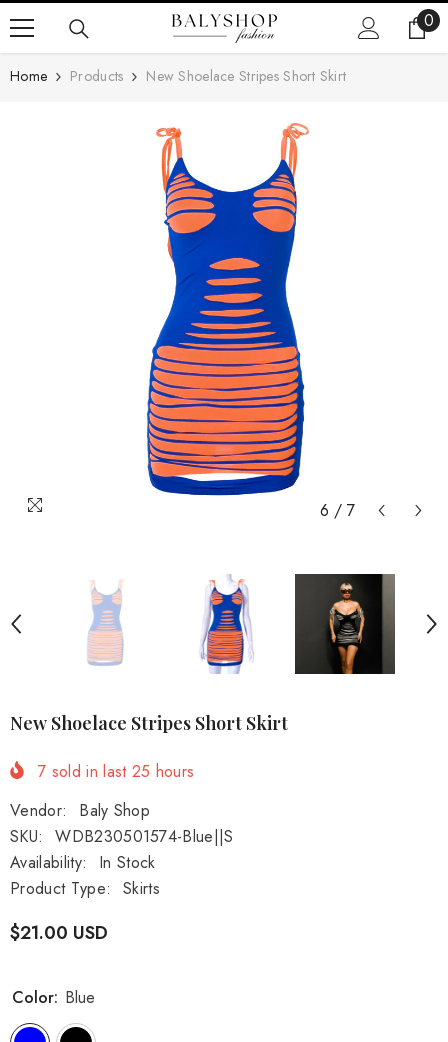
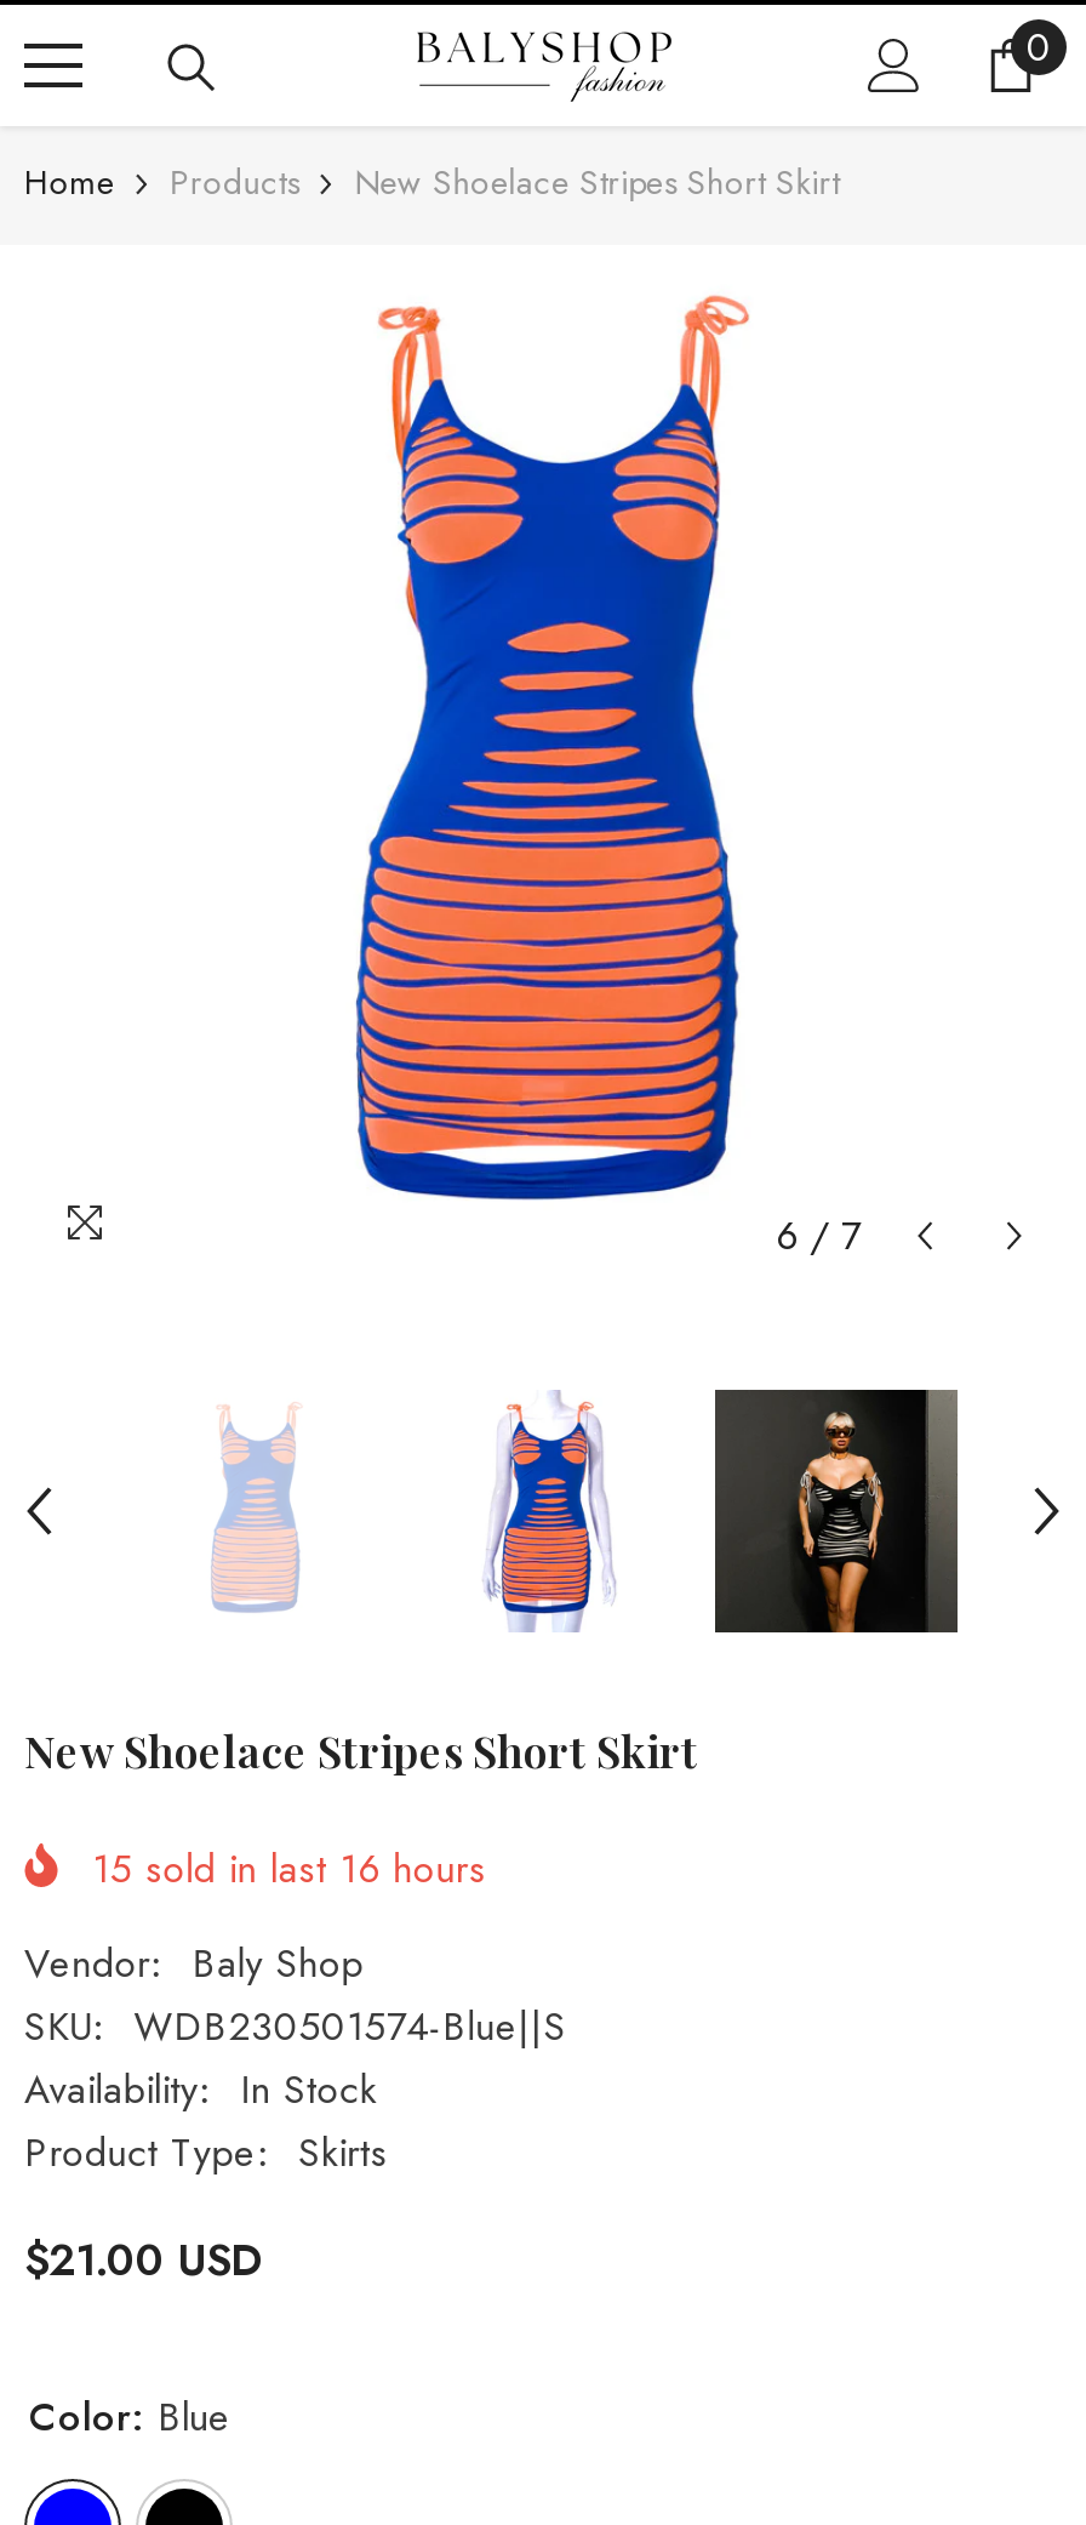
- 7 sold in last 25 hours
+ 15 sold in last 16 hours
